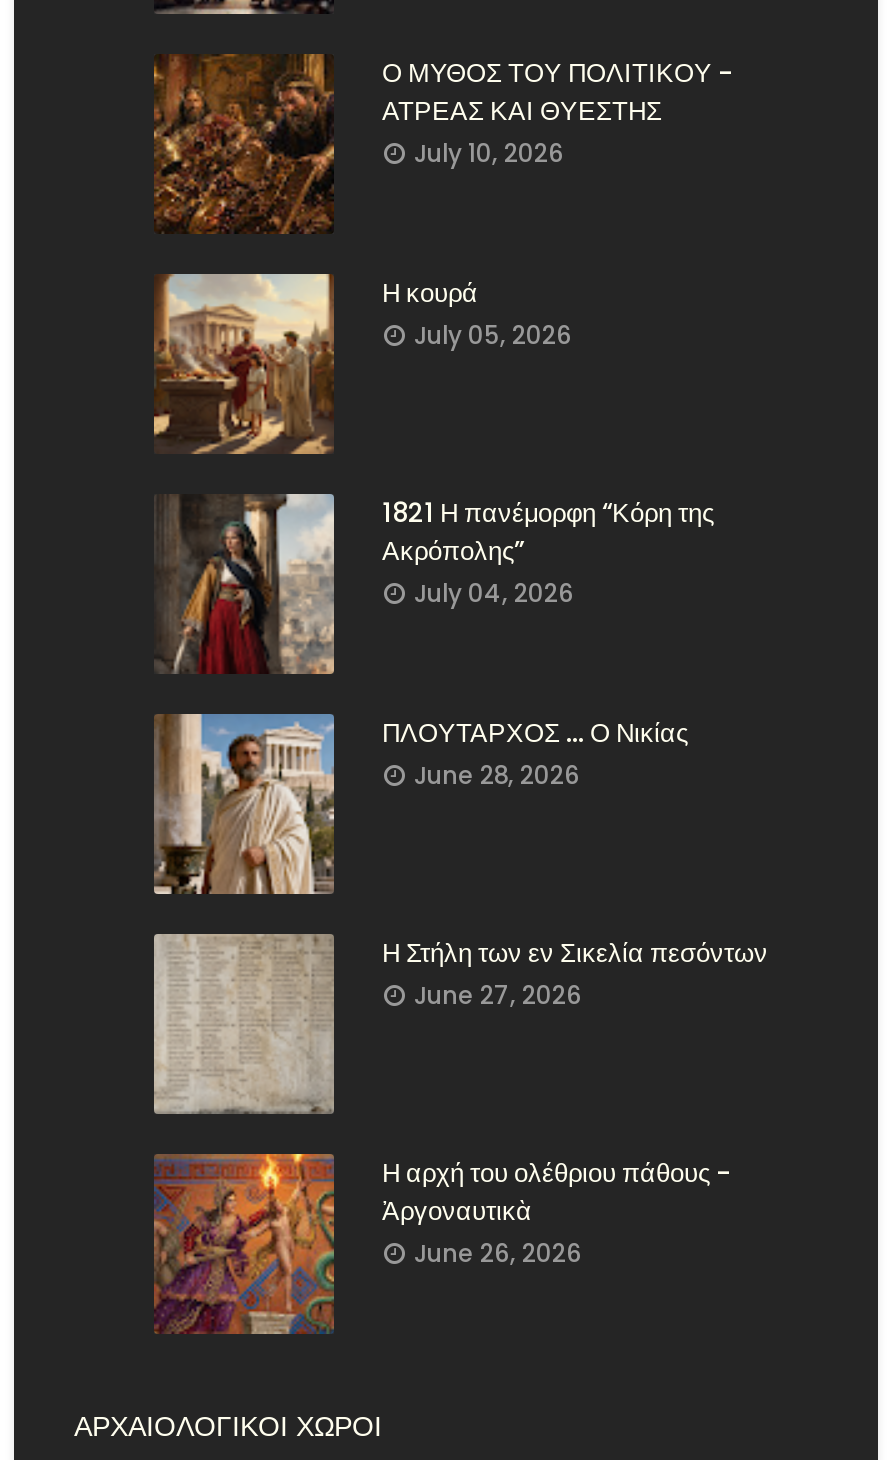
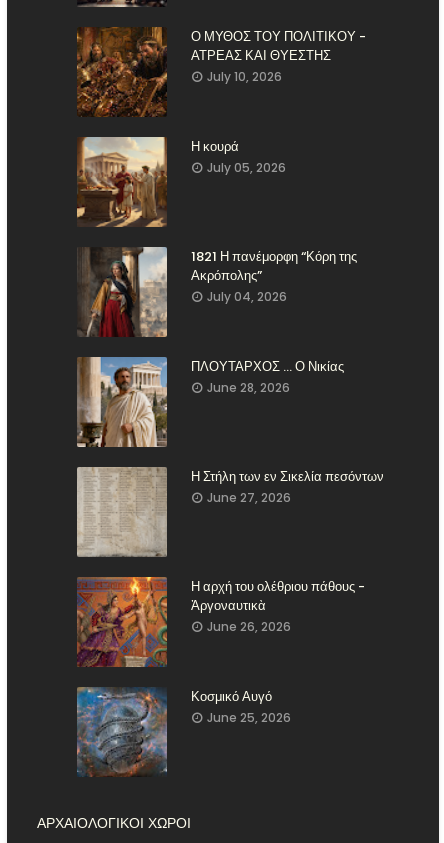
+ [image]
+ Κοσμικό Αυγό
+ June 25, 2026
